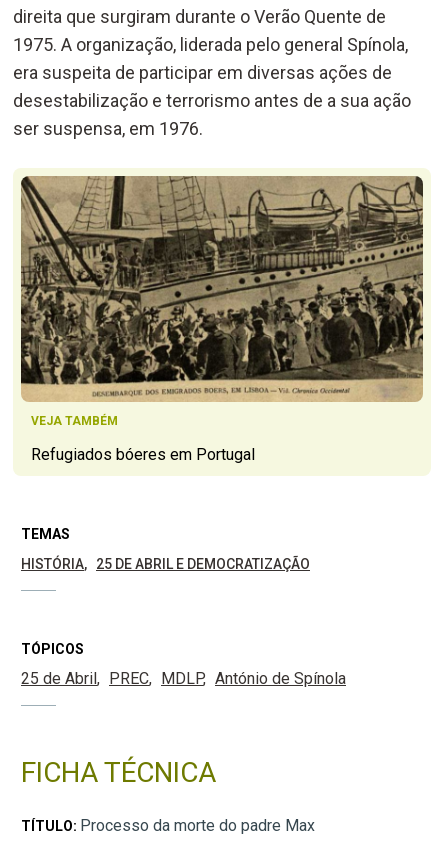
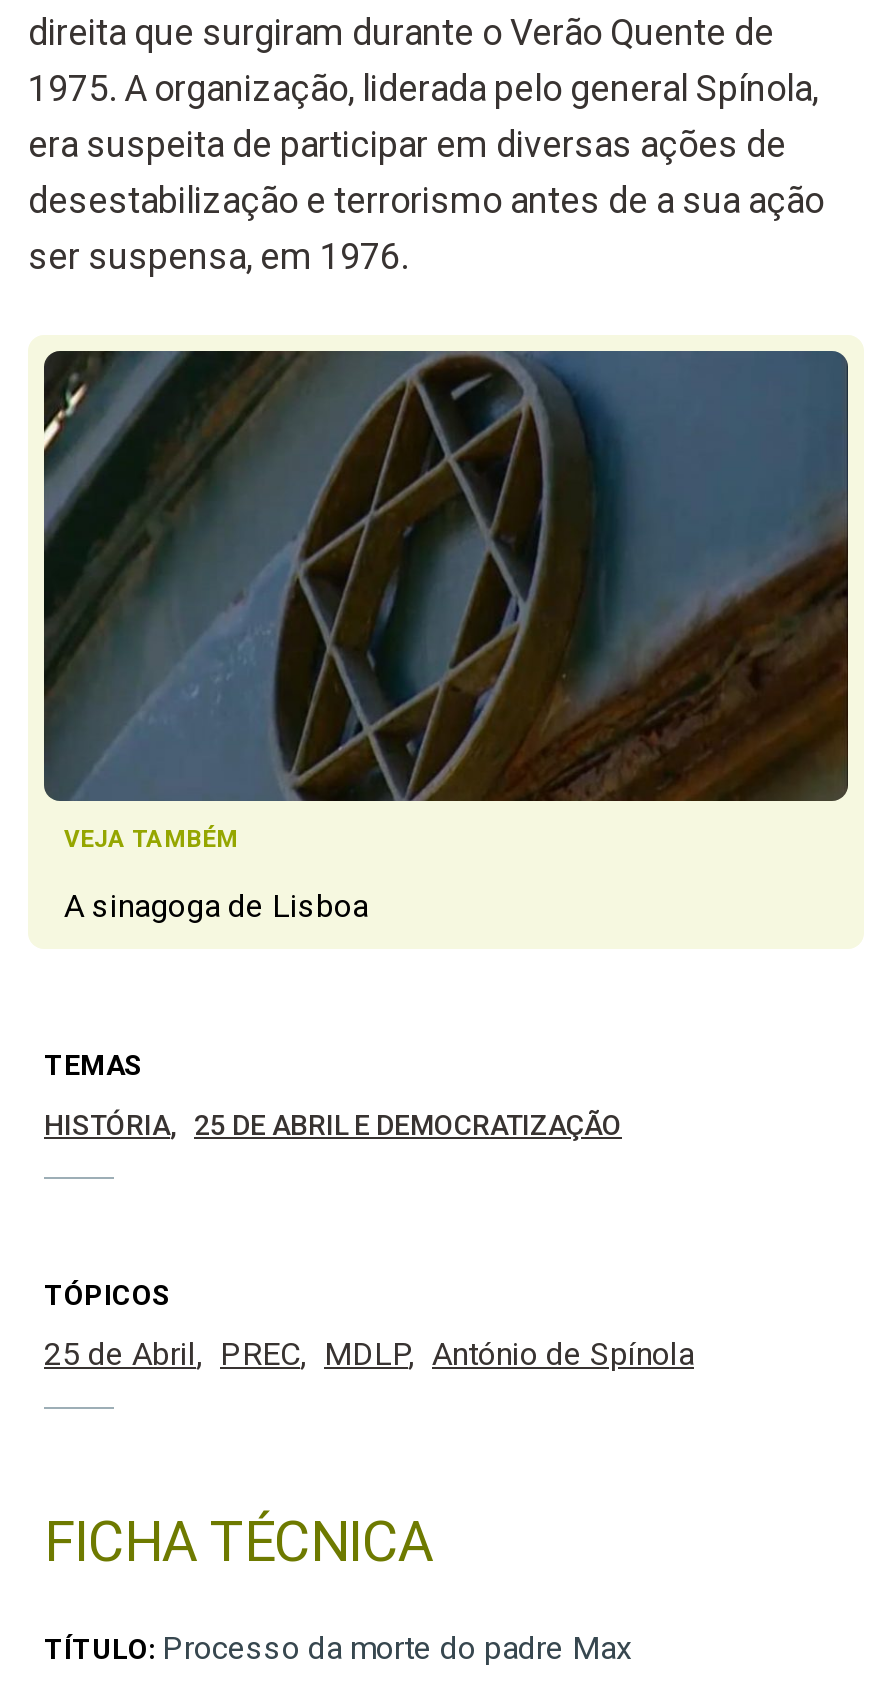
- [image]
+ [image]

- Refugiados bóeres em Portugal
+ A sinagoga de Lisboa
